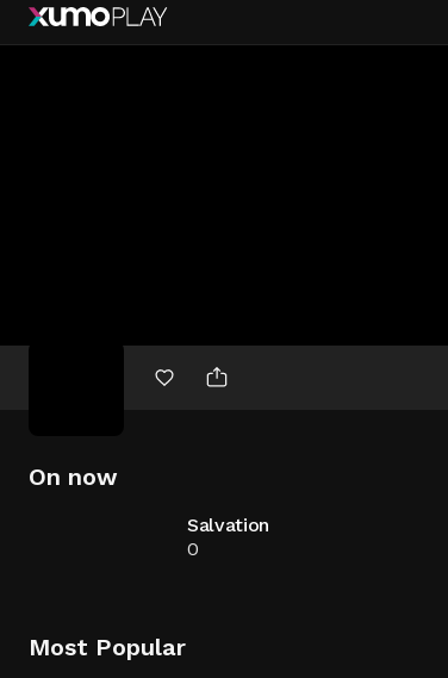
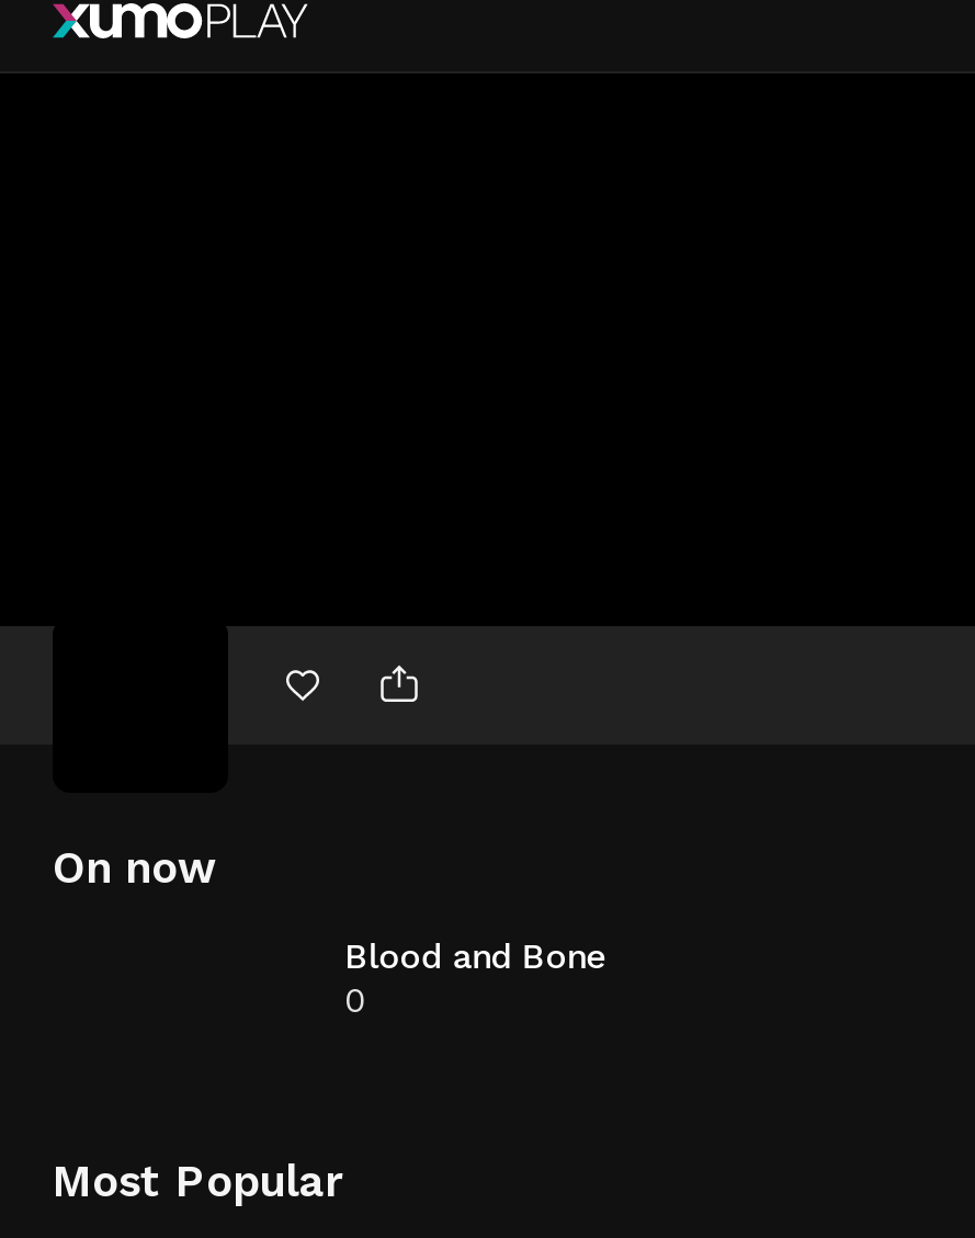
- Salvation
+ Blood and Bone
